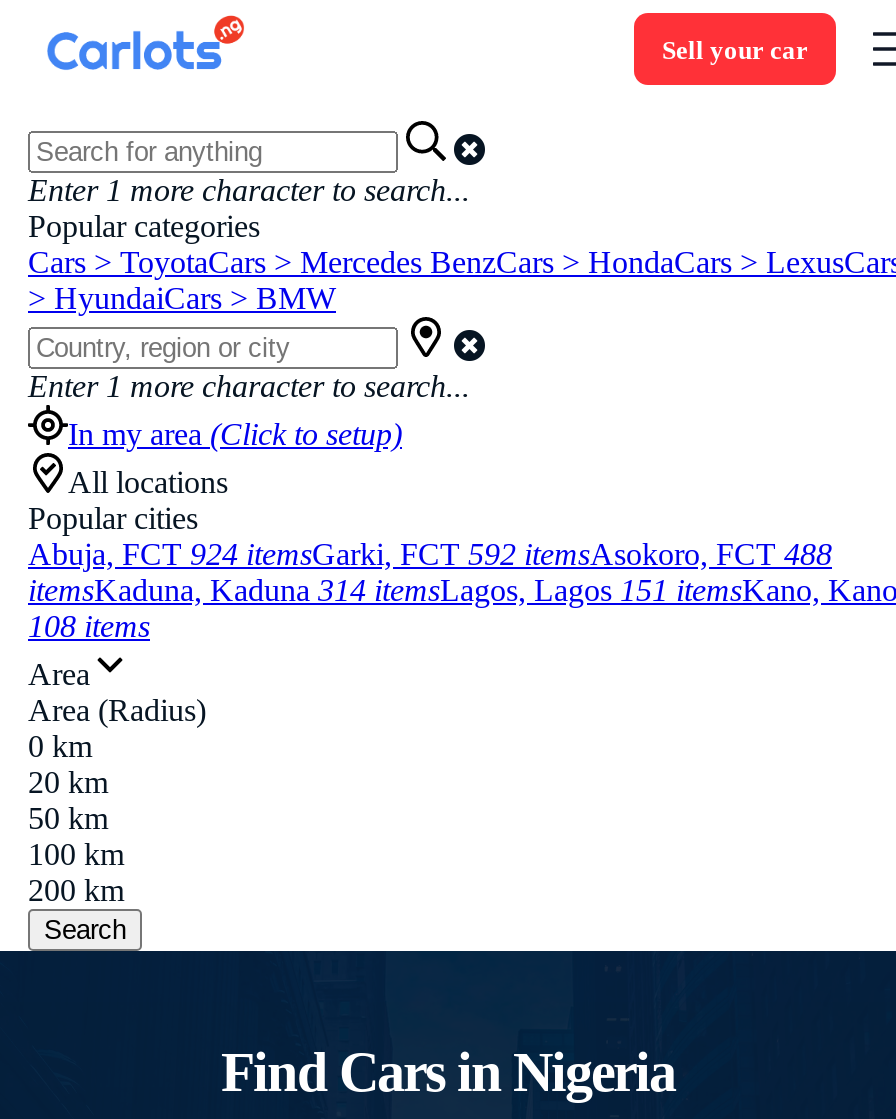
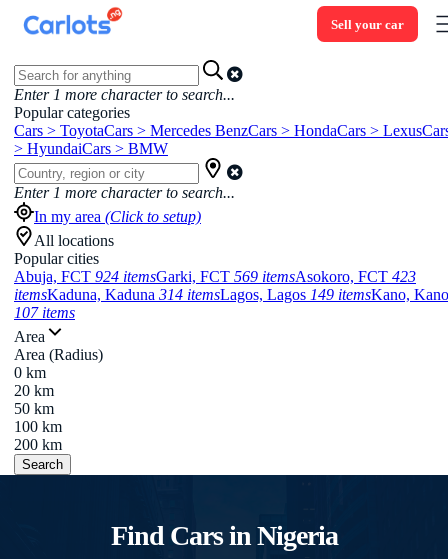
- Abuja, FCT 924 itemsGarki, FCT 592 itemsAsokoro, FCT 488
+ Abuja, FCT 924 itemsGarki, FCT 569 itemsAsokoro, FCT 423

- itemsKaduna, Kaduna 314 itemsLagos, Lagos 151 itemsKano, Kano
+ itemsKaduna, Kaduna 314 itemsLagos, Lagos 149 itemsKano, Kano

- 108 items
+ 107 items
